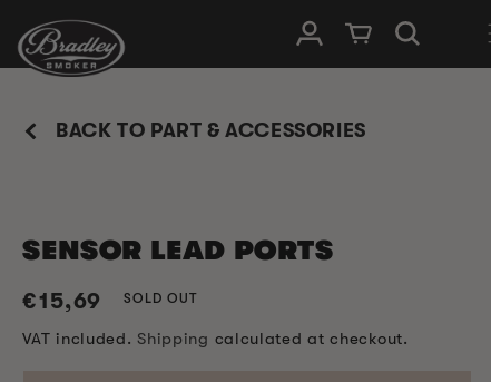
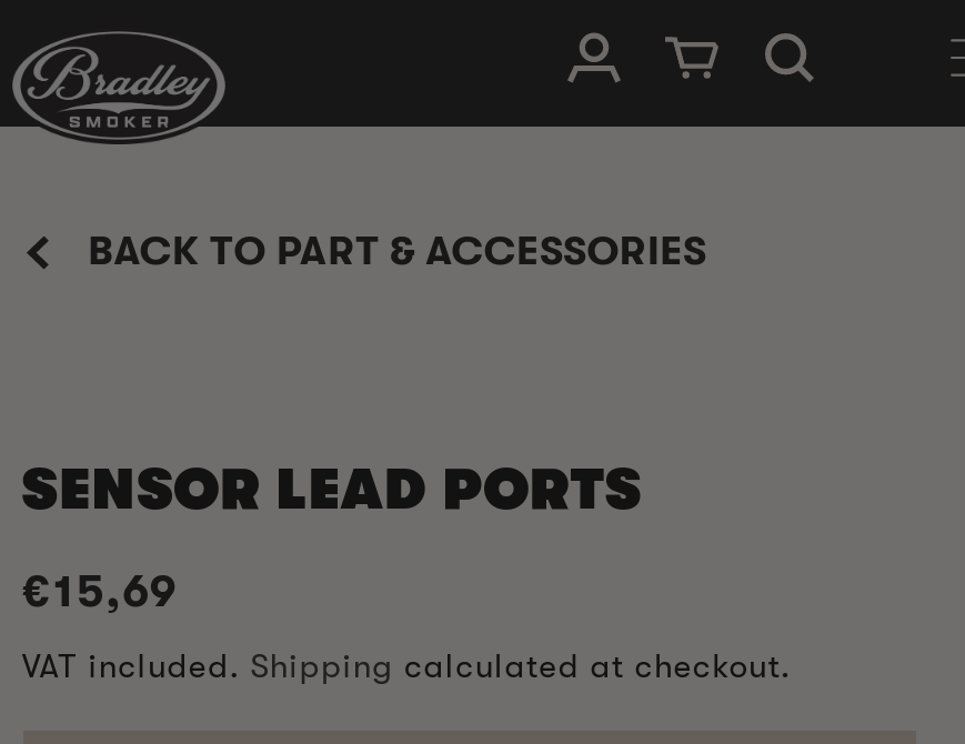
- SOLD OUT
